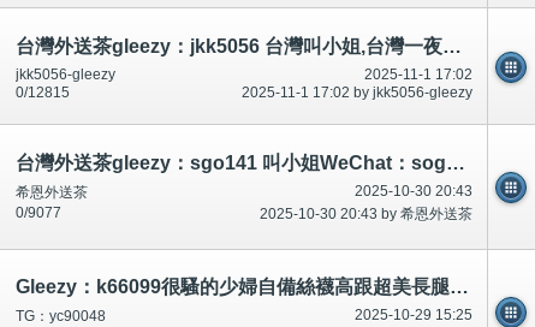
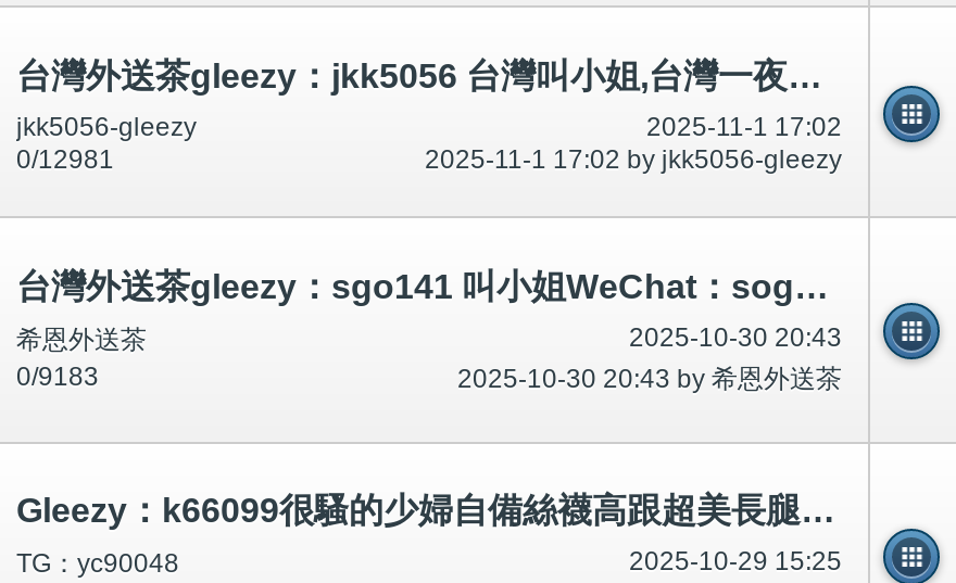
- 0/12815
+ 0/12981

- 0/9077
+ 0/9183
